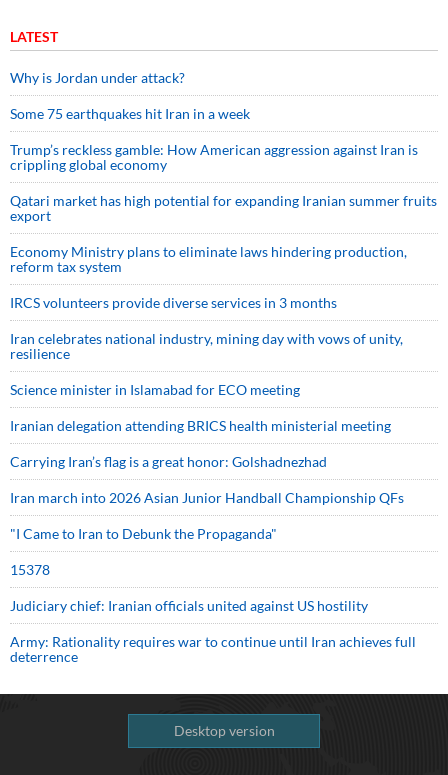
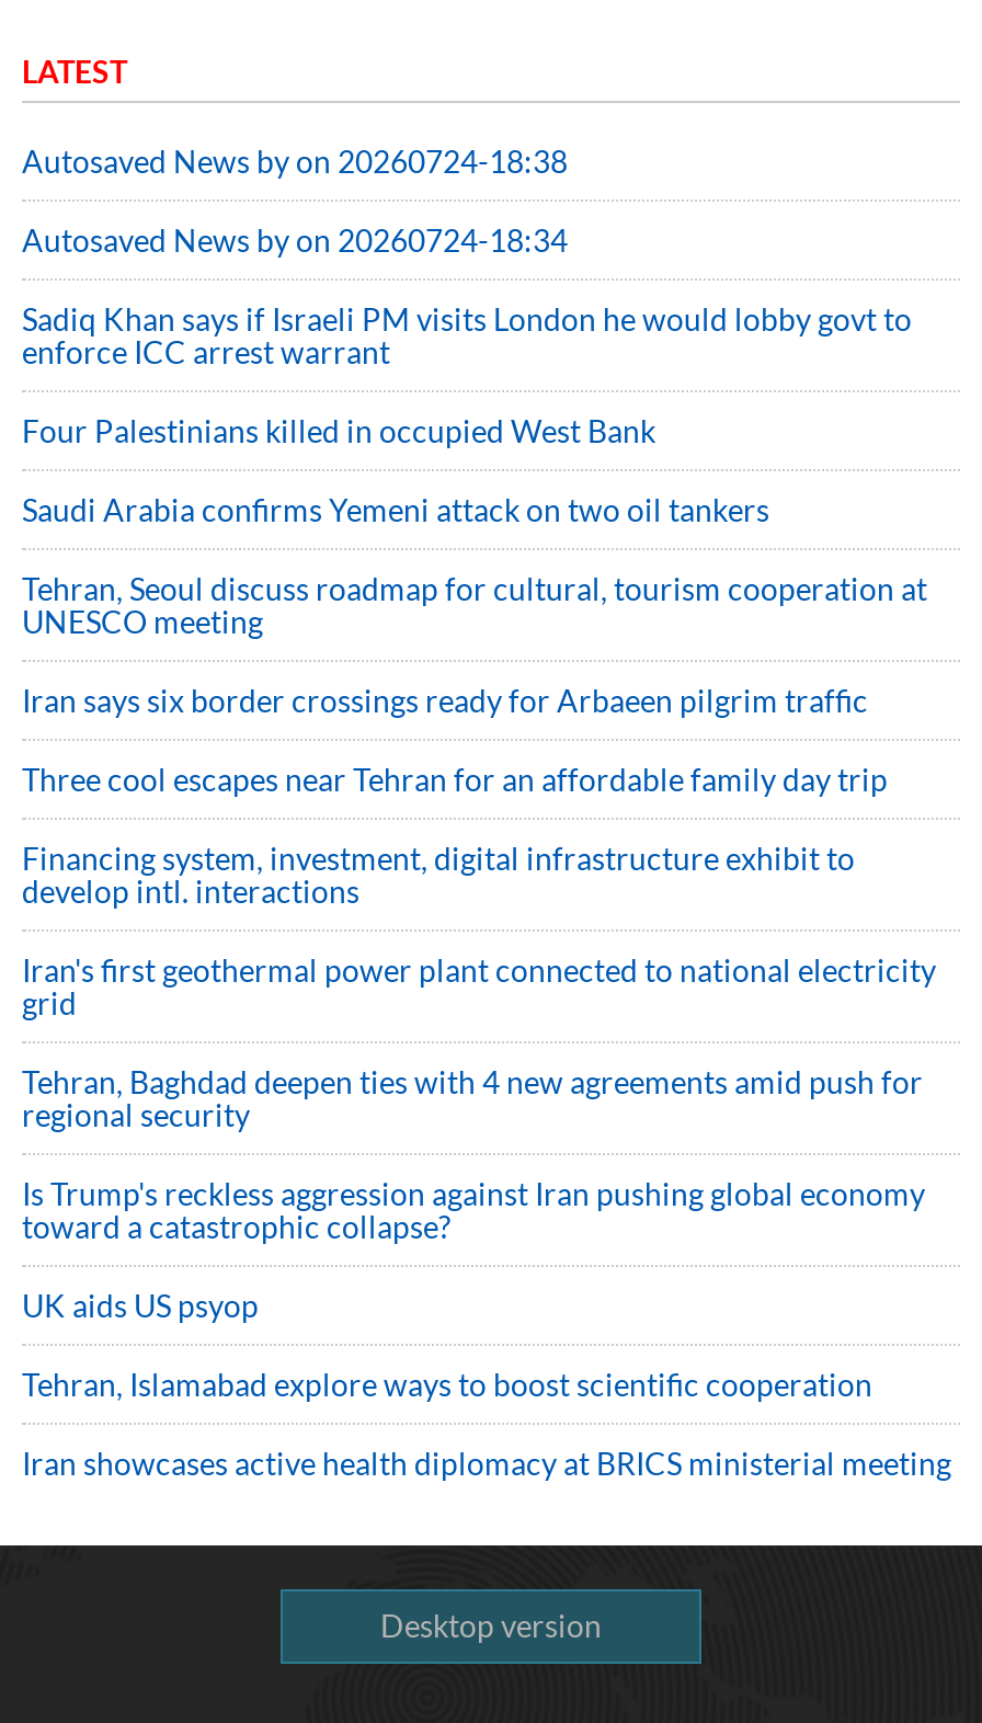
- Why is Jordan under attack?
+ Autosaved News by on 20260724-18:38

- Some 75 earthquakes hit Iran in a week
+ Autosaved News by on 20260724-18:34

- Trump’s reckless gamble: How American aggression against Iran is
- crippling global economy
+ Sadiq Khan says if Israeli PM visits London he would lobby govt to
+ enforce ICC arrest warrant

- Qatari market has high potential for expanding Iranian summer fruits
- export
+ Four Palestinians killed in occupied West Bank

- Economy Ministry plans to eliminate laws hindering production,
- reform tax system
+ Saudi Arabia confirms Yemeni attack on two oil tankers

- IRCS volunteers provide diverse services in 3 months
+ Tehran, Seoul discuss roadmap for cultural, tourism cooperation at
+ UNESCO meeting

- Iran celebrates national industry, mining day with vows of unity,
- resilience
+ Iran says six border crossings ready for Arbaeen pilgrim traffic

- Science minister in Islamabad for ECO meeting
+ Three cool escapes near Tehran for an affordable family day trip

- Iranian delegation attending BRICS health ministerial meeting
+ Financing system, investment, digital infrastructure exhibit to
+ develop intl. interactions

- Carrying Iran’s flag is a great honor: Golshadnezhad
+ Iran's first geothermal power plant connected to national electricity
+ grid

- Iran march into 2026 Asian Junior Handball Championship QFs
+ Tehran, Baghdad deepen ties with 4 new agreements amid push for
+ regional security

- "I Came to Iran to Debunk the Propaganda"
+ Is Trump's reckless aggression against Iran pushing global economy
+ toward a catastrophic collapse?

- 15378
+ UK aids US psyop

- Judiciary chief: Iranian officials united against US hostility
+ Tehran, Islamabad explore ways to boost scientific cooperation

- Army: Rationality requires war to continue until Iran achieves full
- deterrence
+ Iran showcases active health diplomacy at BRICS ministerial meeting
